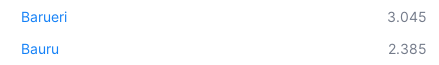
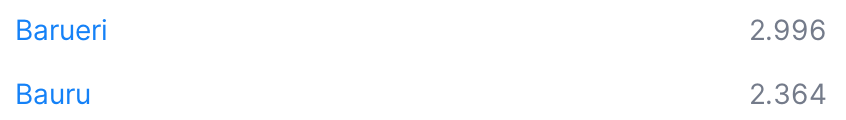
- 3.045
+ 2.996

- 2.385
+ 2.364
